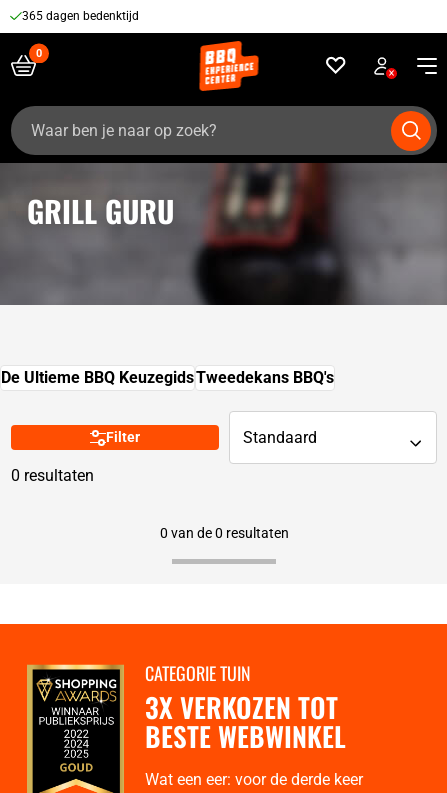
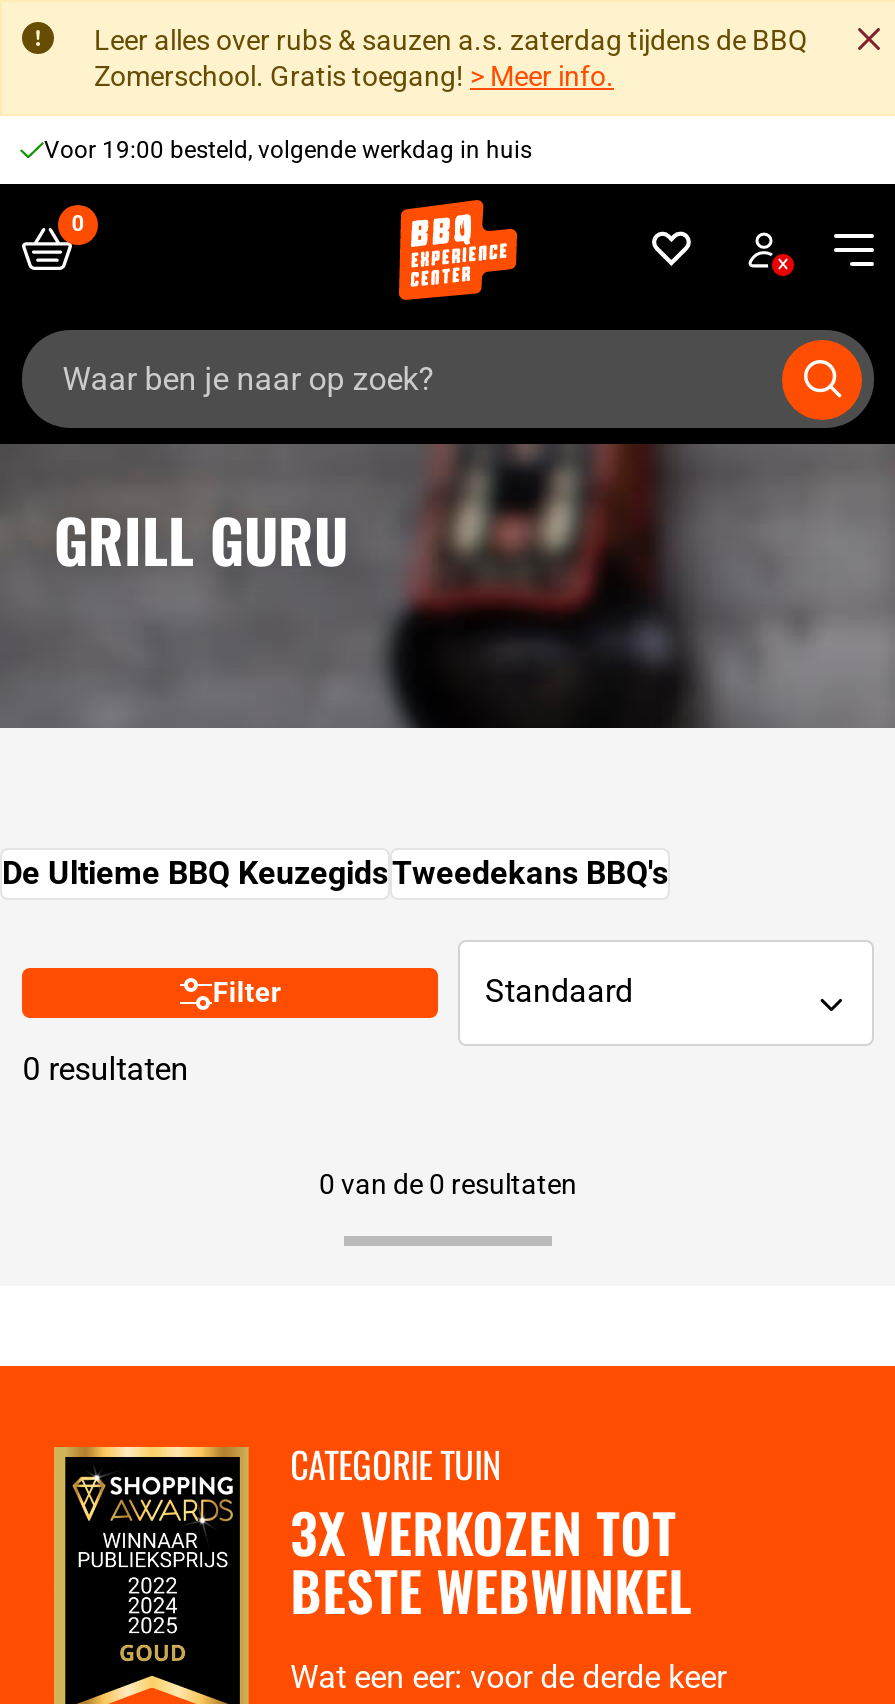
- 365 dagen bedenktijd
+ Leer alles over rubs & sauzen a.s. zaterdag tijdens de BBQ
+ Zomerschool. Gratis toegang! > Meer info.
+ Voor 19:00 besteld, volgende werkdag in huis
